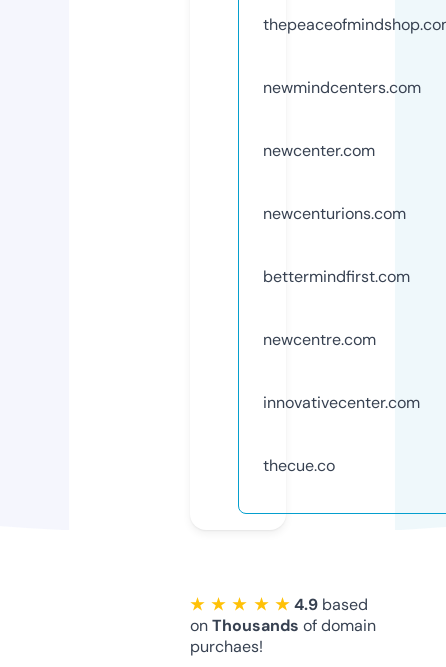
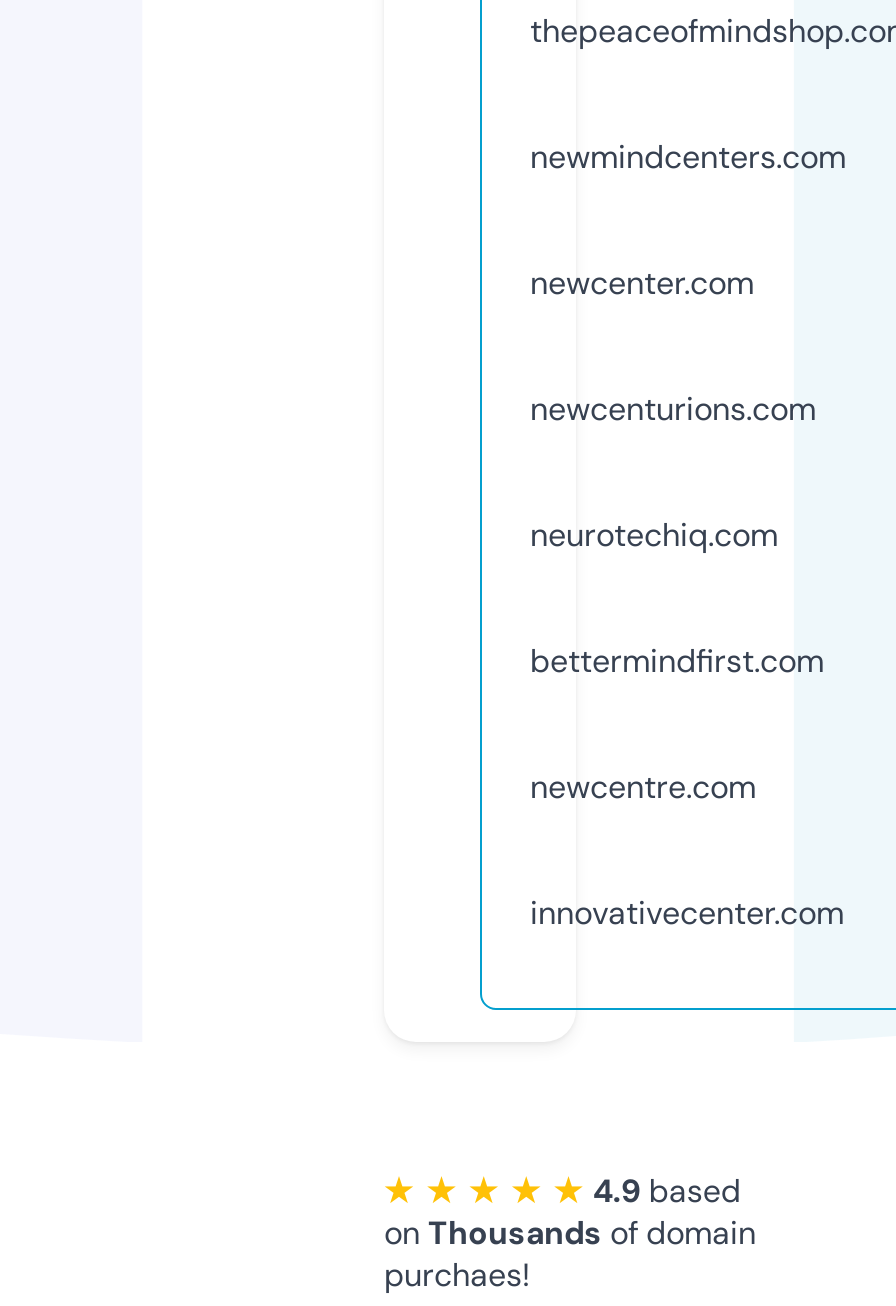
+ neurotechiq.com

moved down: bettermindfirst.com | newcentre.com | innovativecenter.com

- thecue.co
